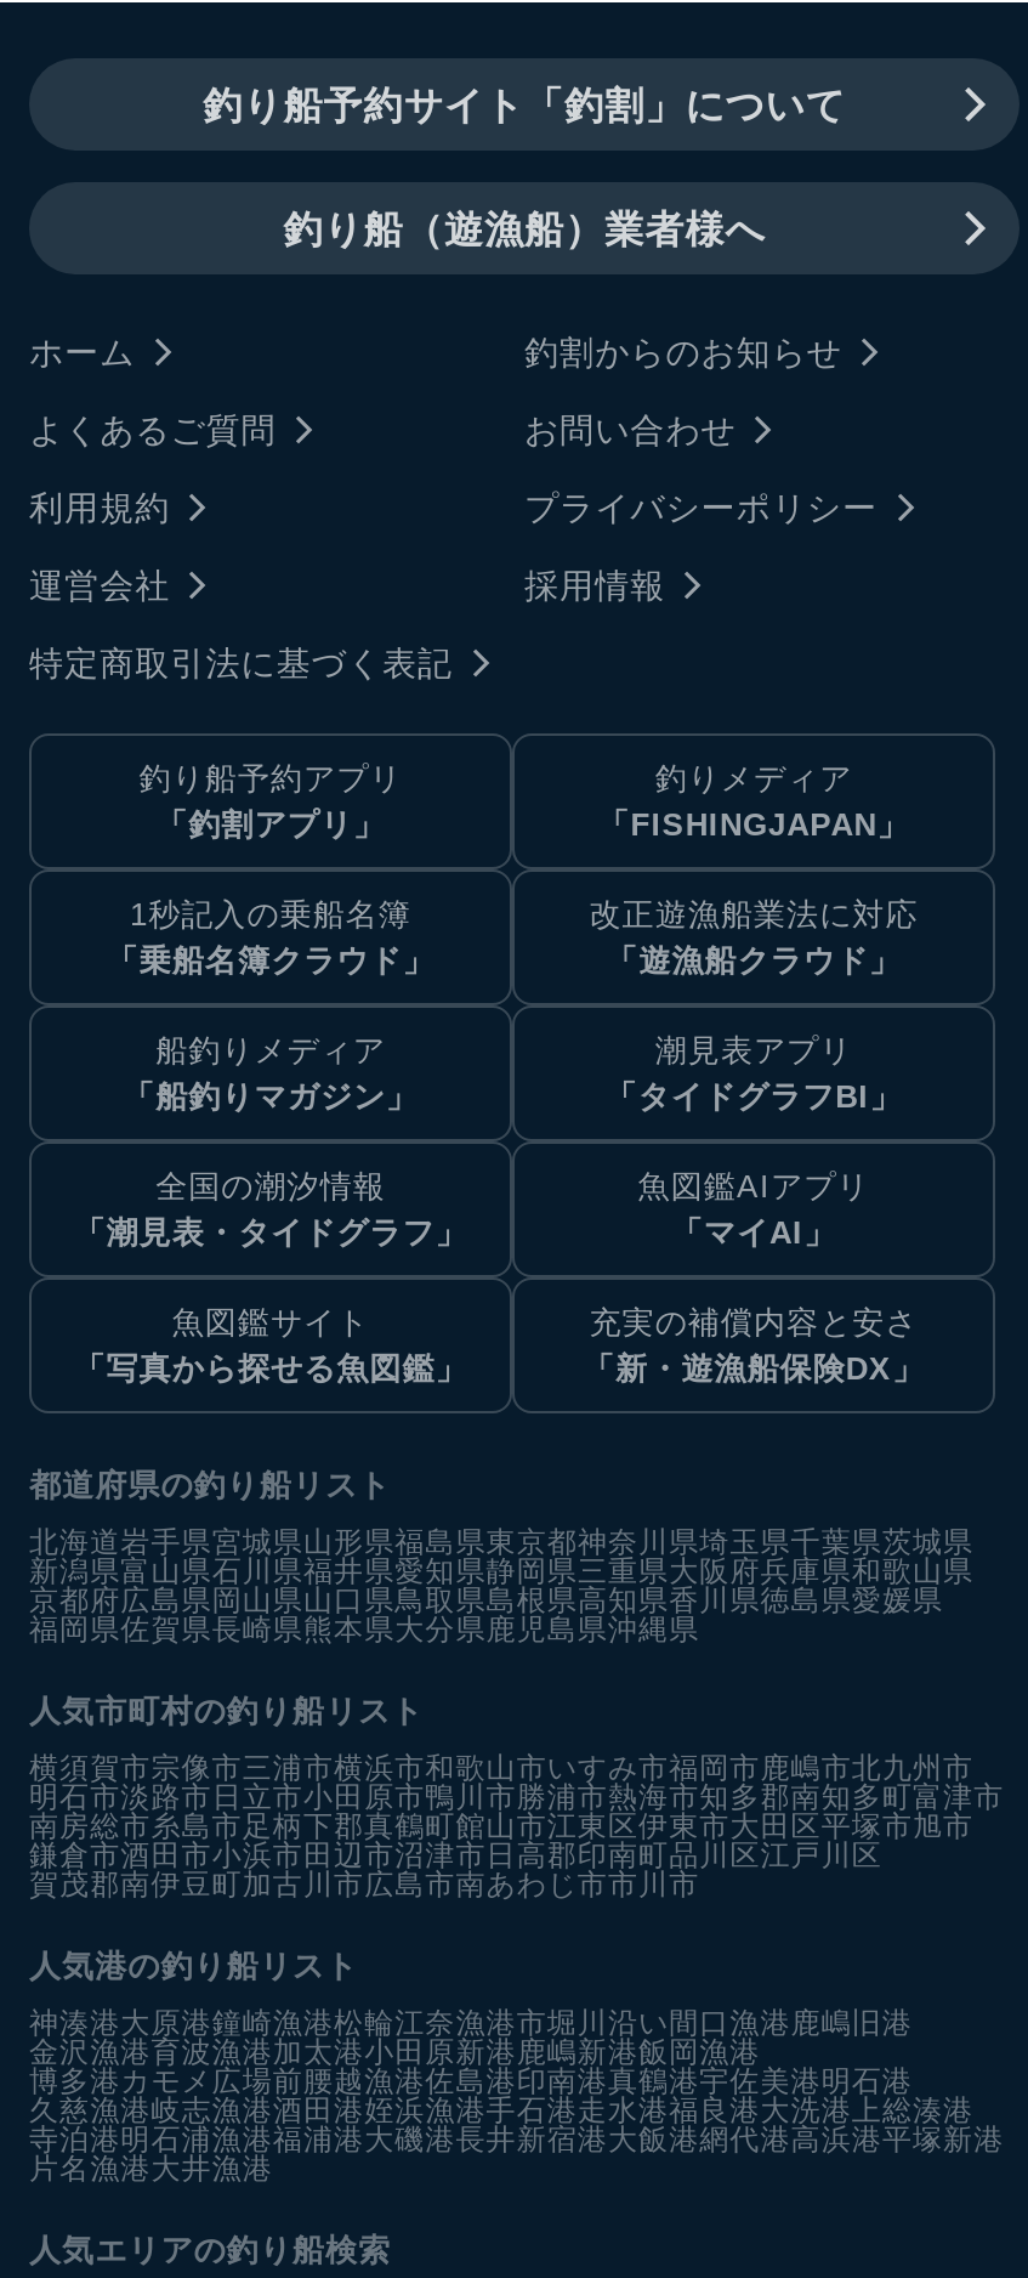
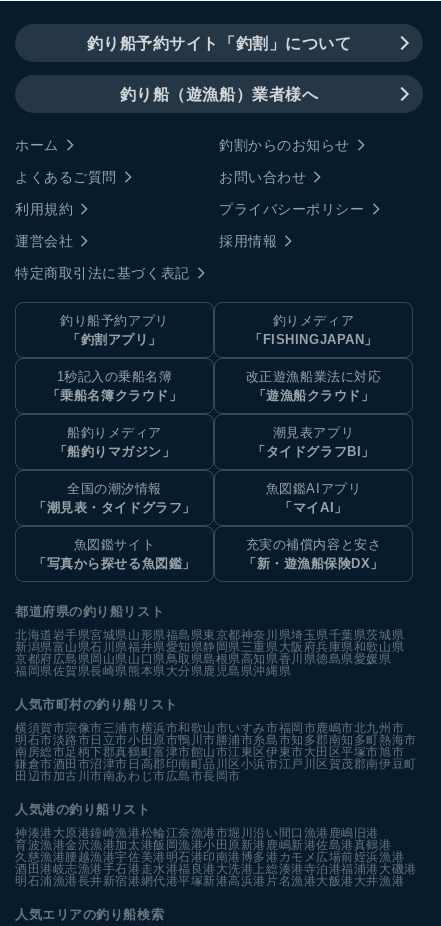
- 明石市淡路市日立市小田原市鴨川市勝浦市熱海市知多郡南知多町富津市
- 南房総市糸島市足柄下郡真鶴町館山市江東区伊東市大田区平塚市旭市
- 鎌倉市酒田市小浜市田辺市沼津市日高郡印南町品川区江戸川区
- 賀茂郡南伊豆町加古川市広島市南あわじ市市川市
+ 明石市淡路市日立市小田原市鴨川市勝浦市糸島市知多郡南知多町熱海市
+ 南房総市足柄下郡真鶴町富津市館山市江東区伊東市大田区平塚市旭市
+ 鎌倉市酒田市沼津市日高郡印南町品川区小浜市江戸川区賀茂郡南伊豆町
+ 田辺市加古川市南あわじ市広島市長岡市

- 金沢漁港育波漁港加太港小田原新港鹿嶋新港飯岡漁港
- 博多港カモメ広場前腰越漁港佐島港印南港真鶴港宇佐美港明石港
- 久慈漁港岐志漁港酒田港姪浜漁港手石港走水港福良港大洗港上総湊港
- 寺泊港明石浦漁港福浦港大磯港長井新宿港大飯港網代港高浜港平塚新港
- 片名漁港大井漁港
+ 育波漁港金沢漁港加太港飯岡漁港小田原新港鹿嶋新港佐島港真鶴港
+ 久慈漁港腰越漁港宇佐美港明石港印南港博多港カモメ広場前姪浜漁港
+ 酒田港岐志漁港手石港走水港福良港大洗港上総湊港寺泊港福浦港大磯港
+ 明石浦漁港長井新宿港網代港平塚新港高浜港片名漁港大飯港大井漁港
